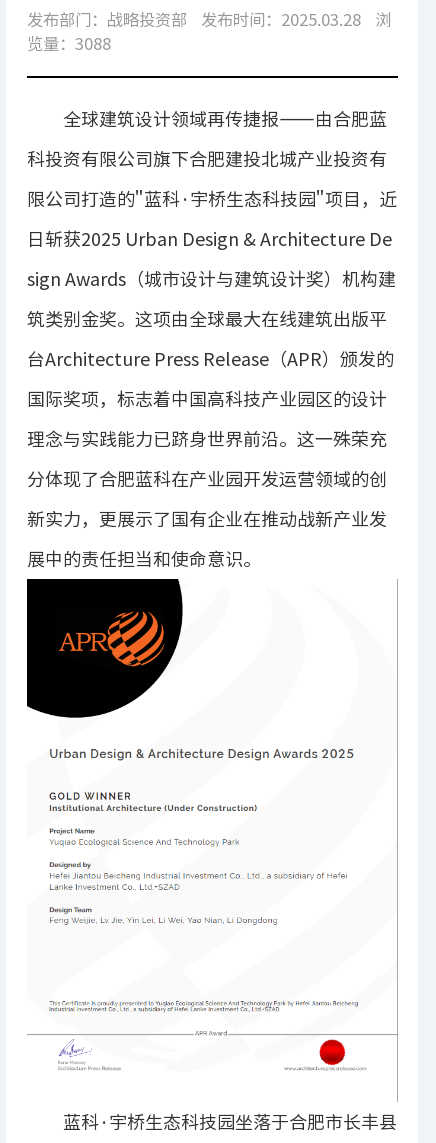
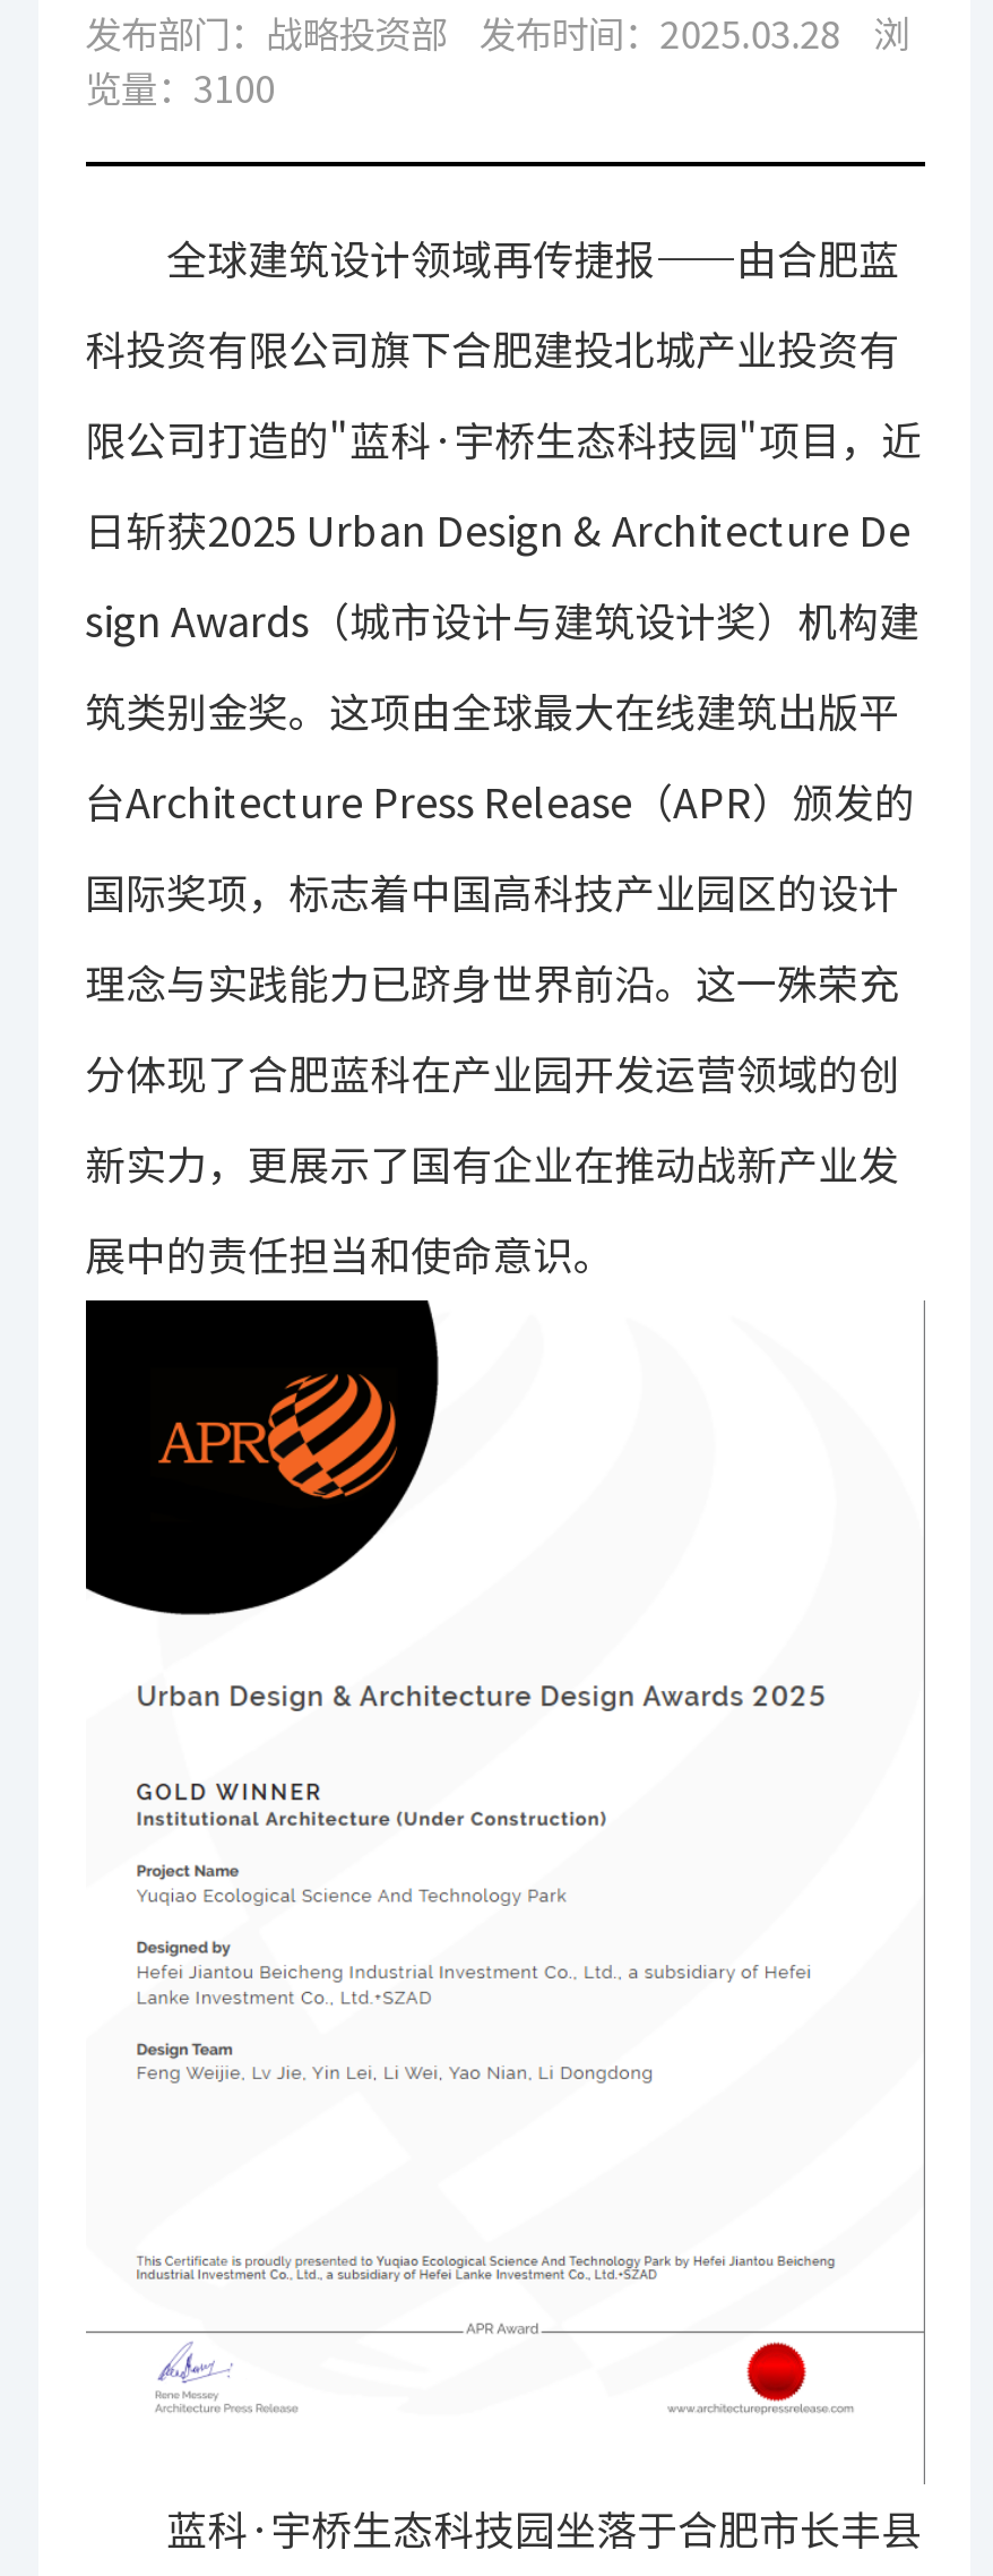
- 览量：3088
+ 览量：3100
